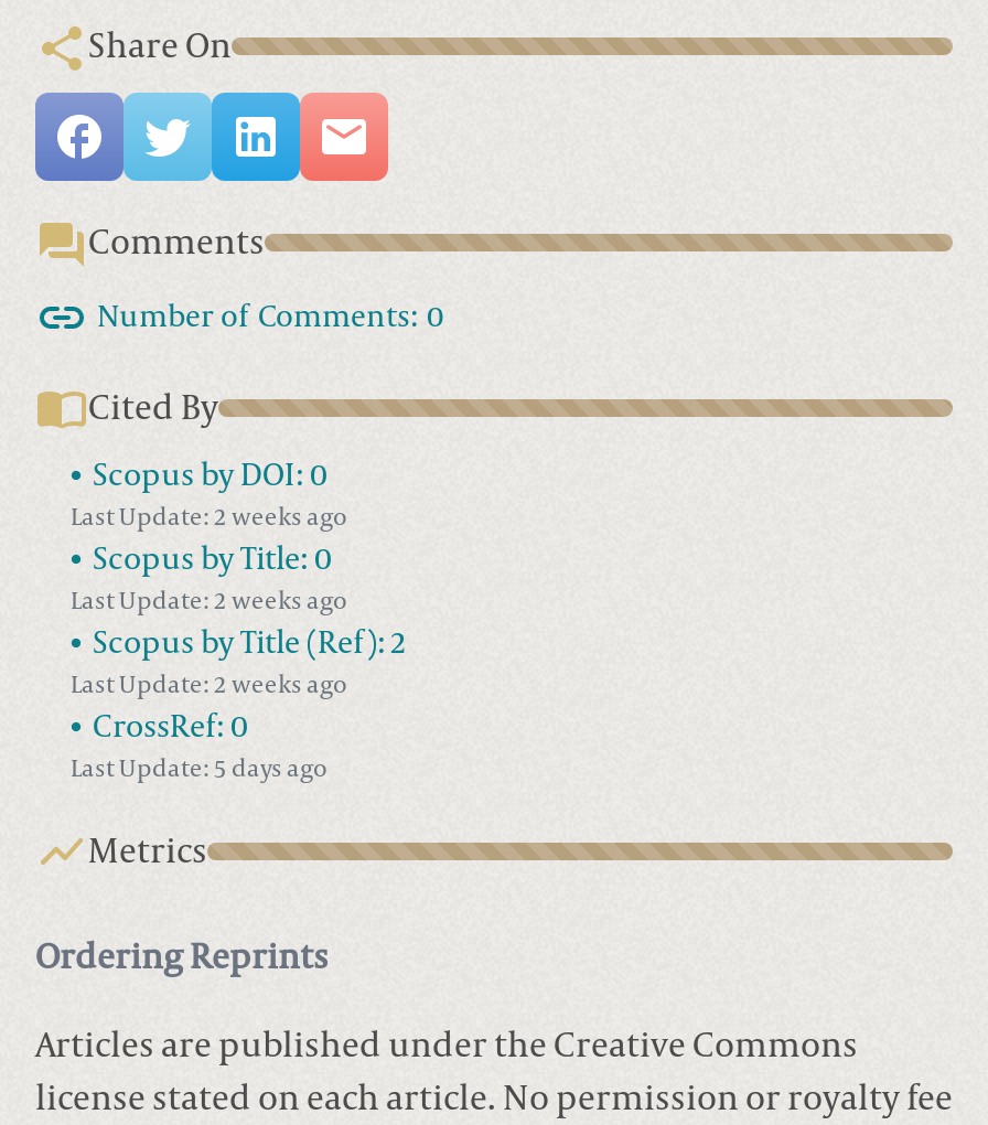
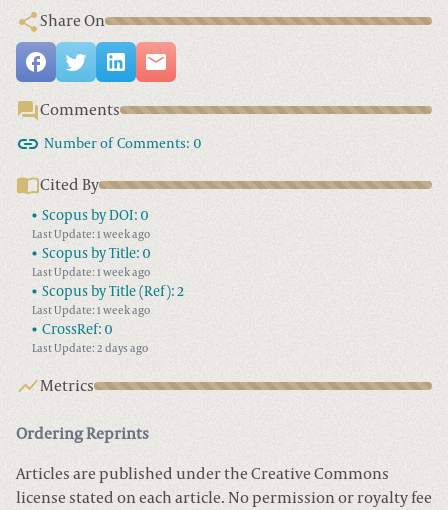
- Last Update: 2 weeks ago
+ Last Update: 1 week ago

- Last Update: 2 weeks ago
+ Last Update: 1 week ago

- Last Update: 2 weeks ago
+ Last Update: 1 week ago

- Last Update: 5 days ago
+ Last Update: 2 days ago
